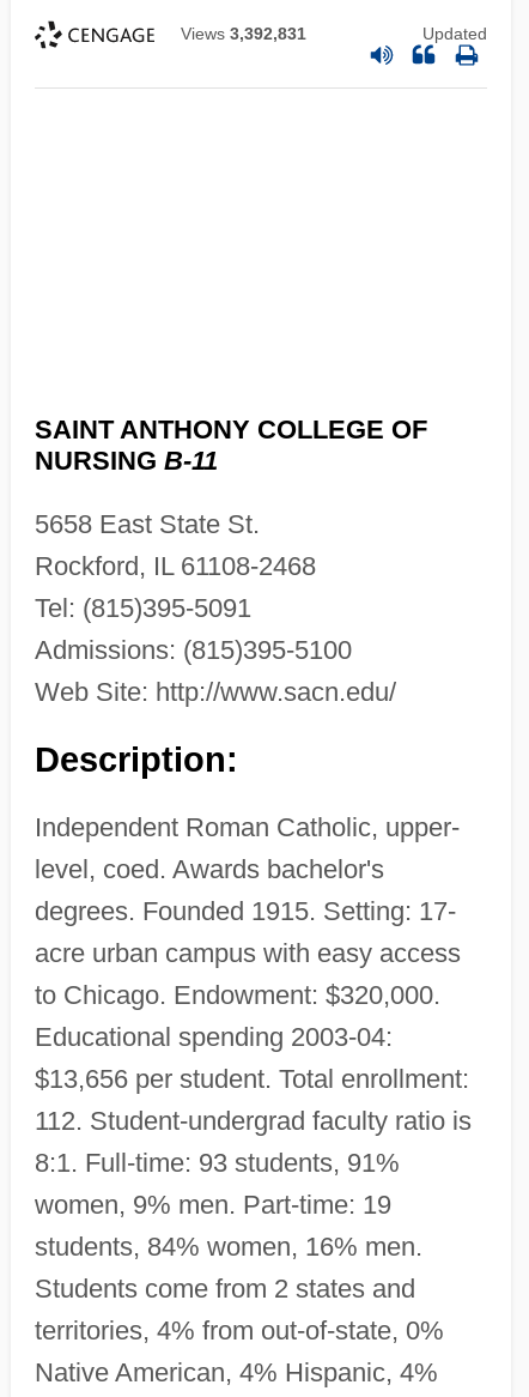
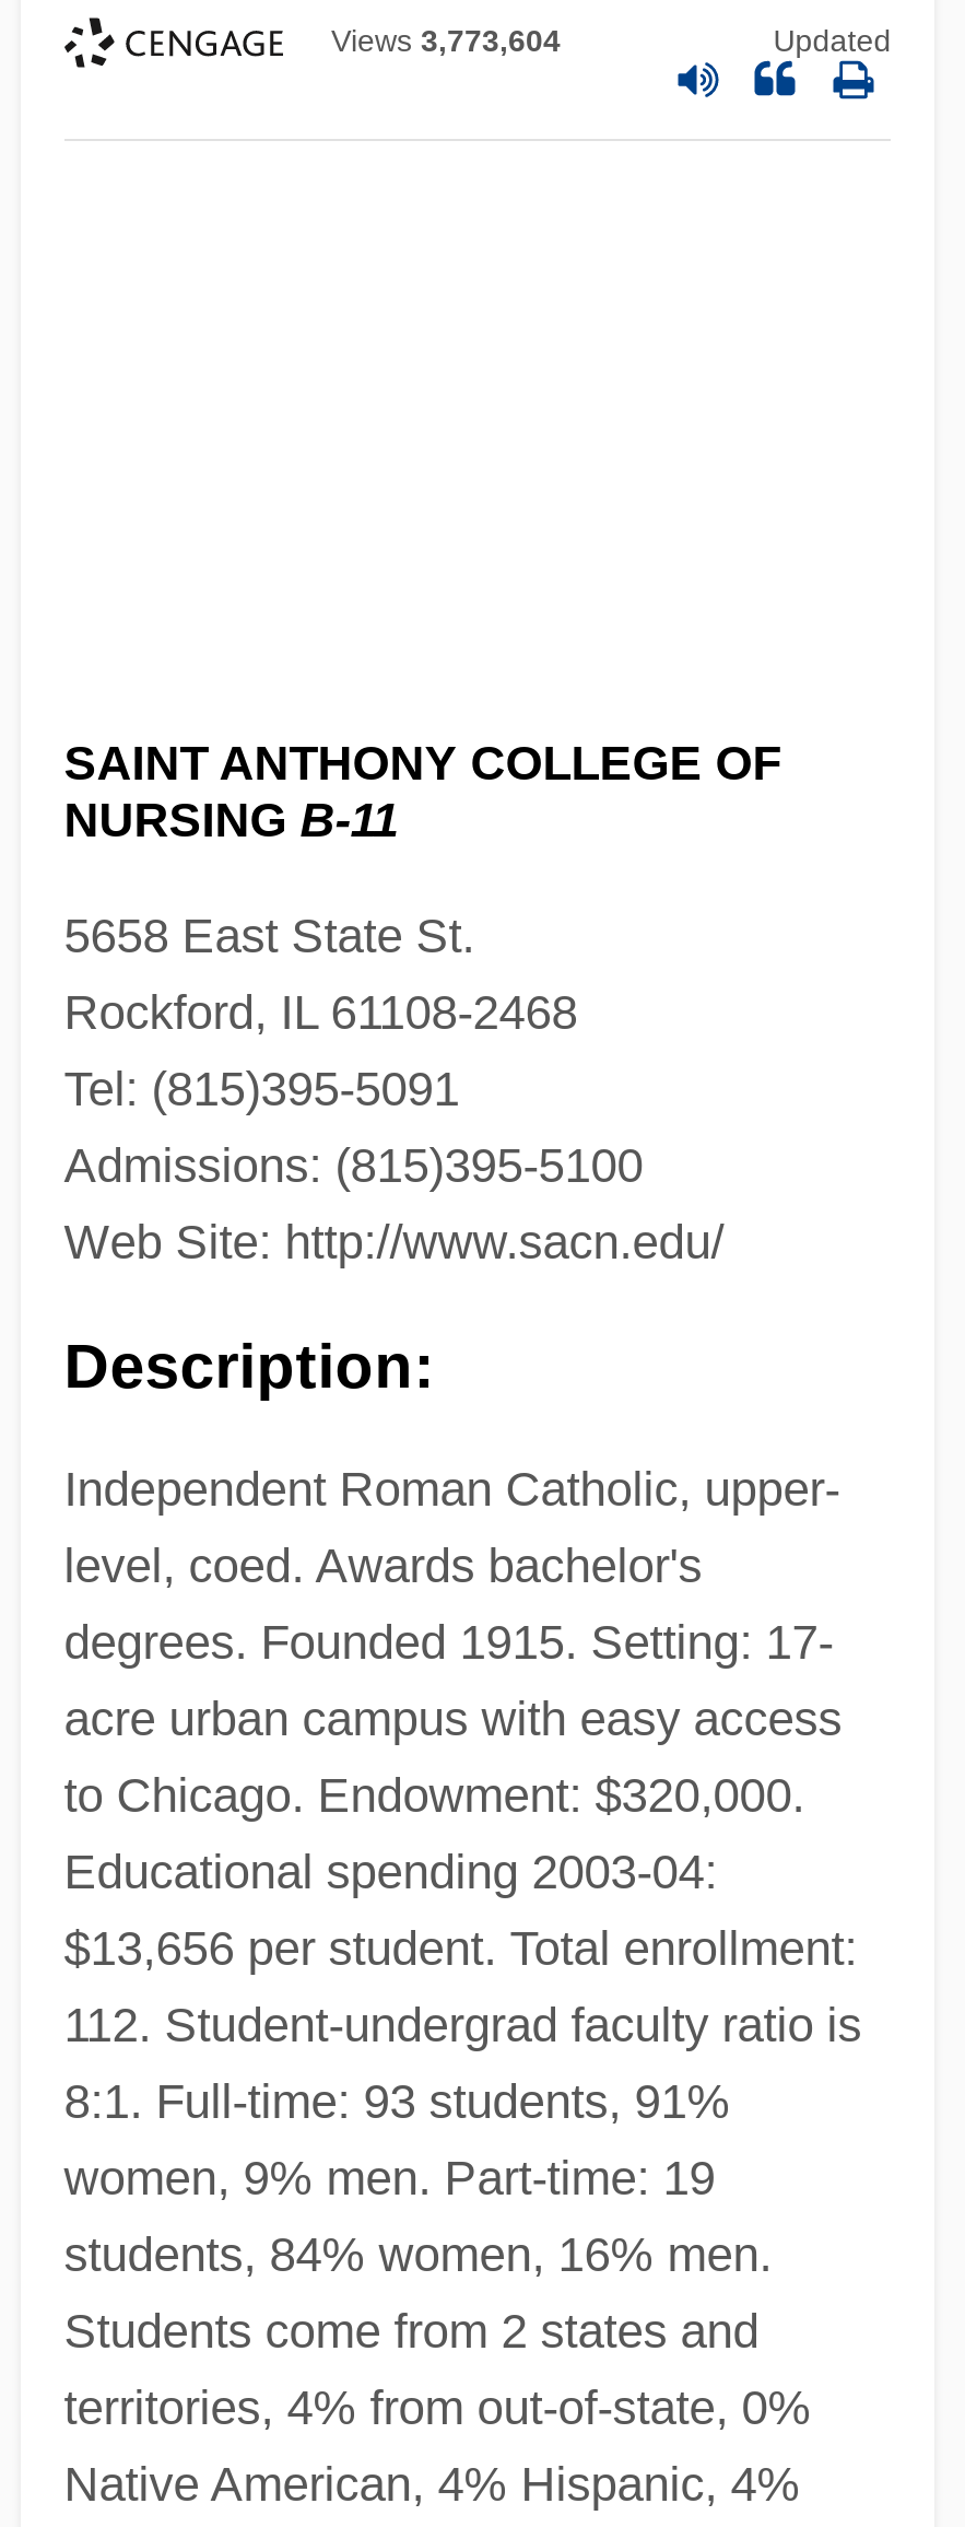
- Views 3,392,831
+ Views 3,773,604
